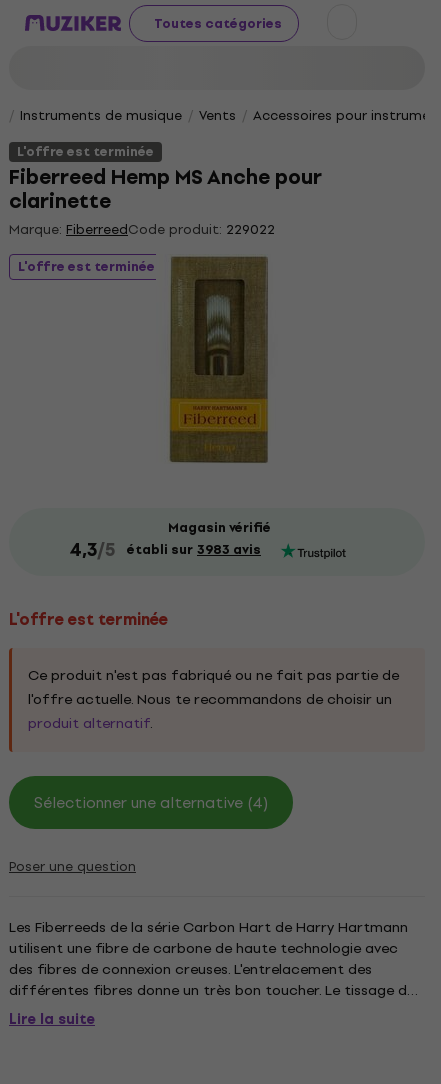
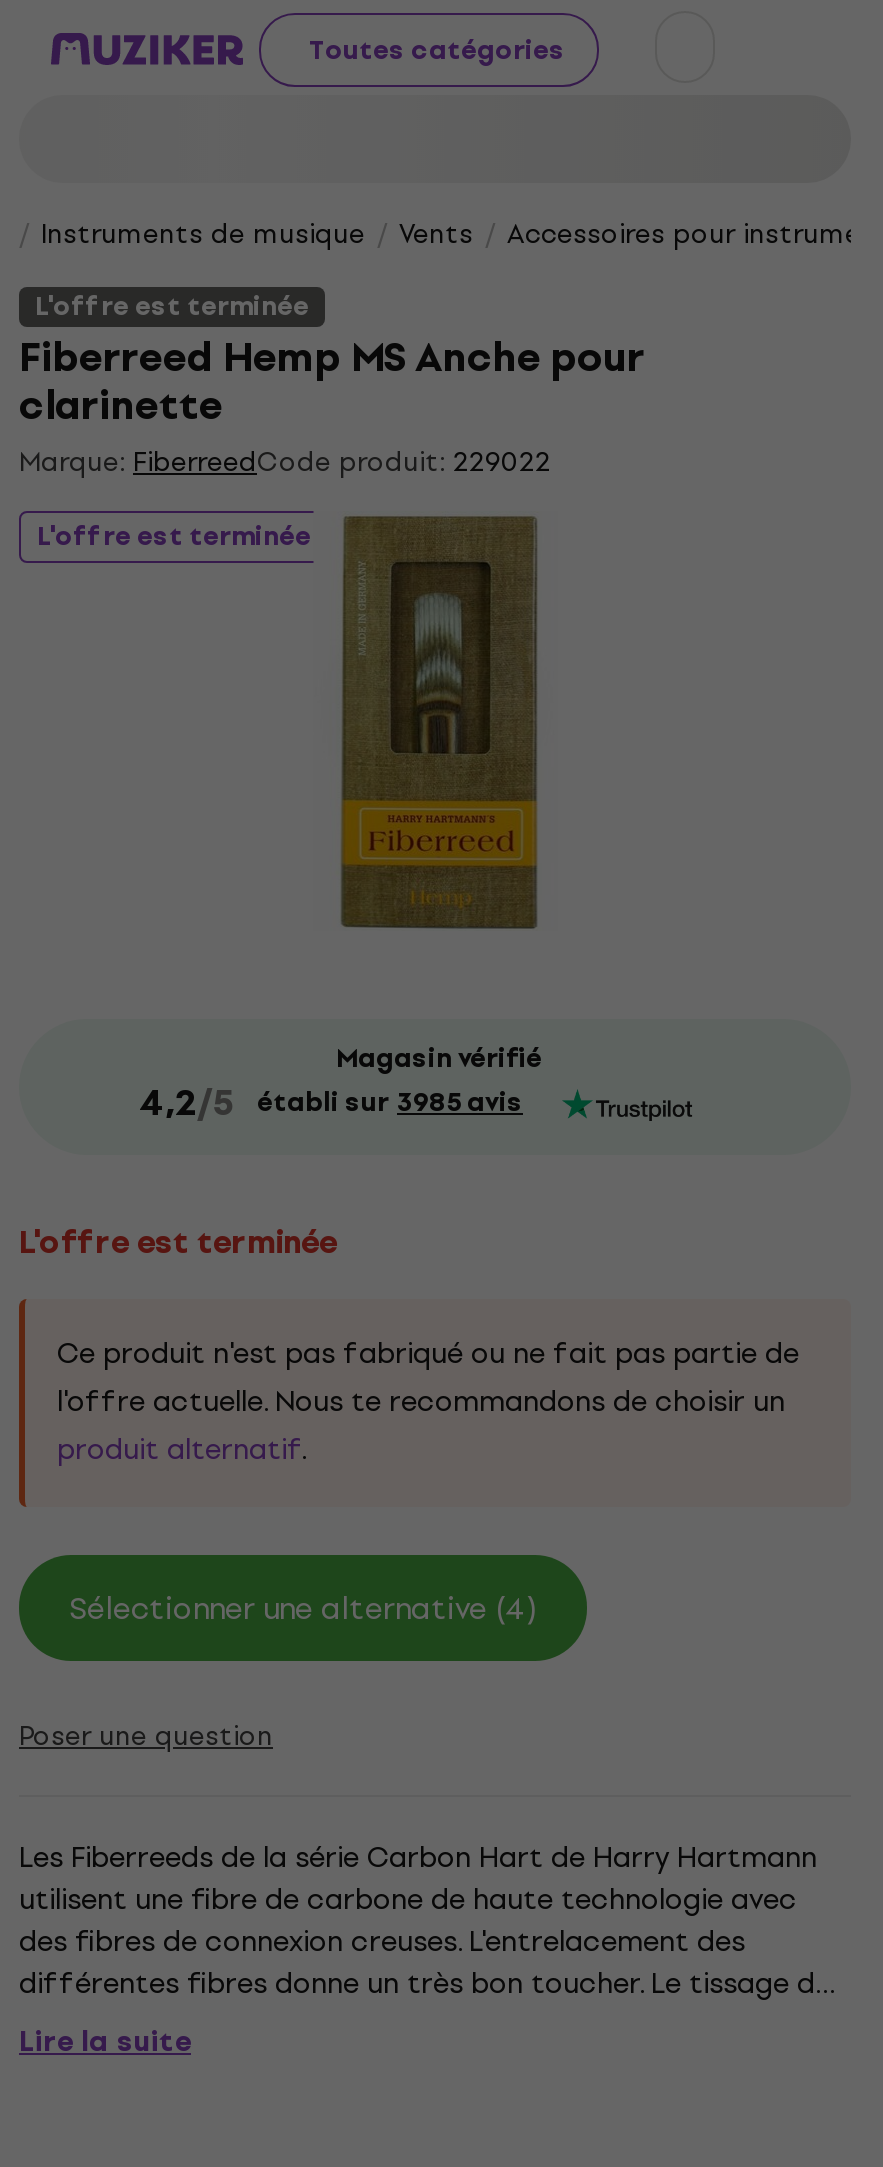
- 4,3/5 établi sur 3983 avis
+ 4,2/5 établi sur 3985 avis
